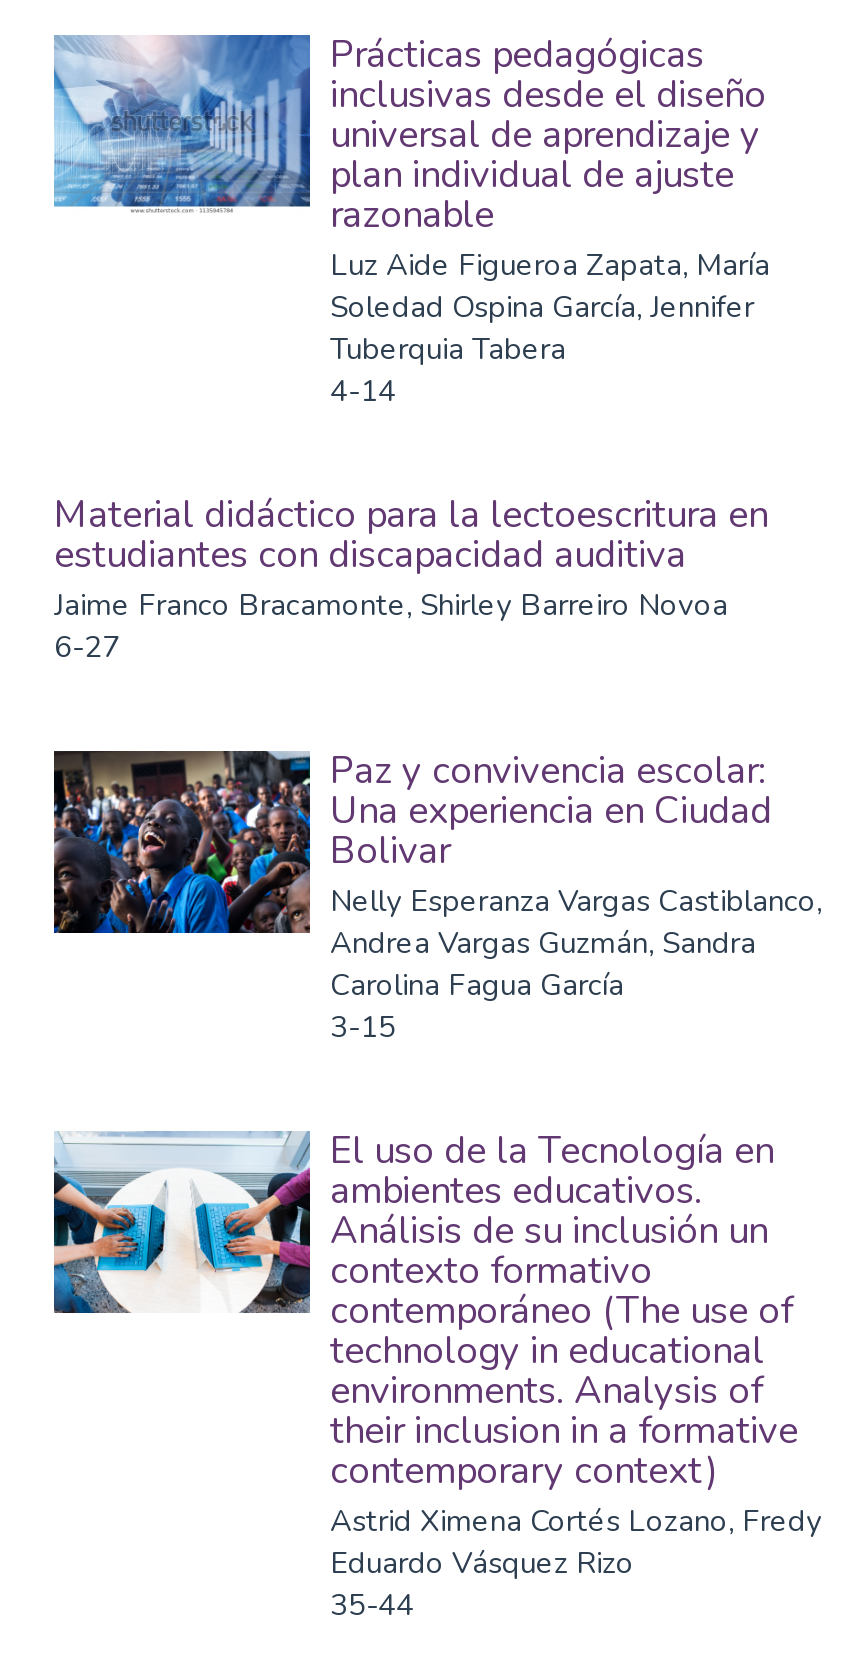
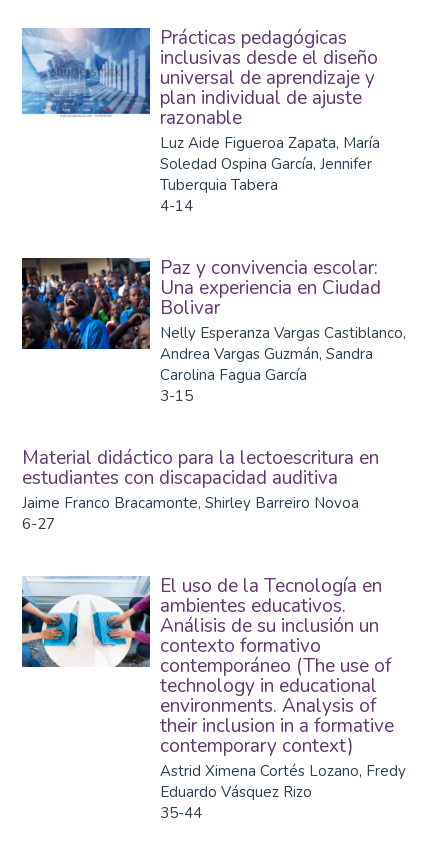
moved down: Material didáctico para la lectoescritura en | estudiantes con discapacidad auditiva | Jaime Franco Bracamonte, Shirley Barreiro Novoa | 6-27

moved up: [image] | Paz y convivencia escolar: | Una experiencia en Ciudad | Bolivar | Nelly Esperanza Vargas Castiblanco, | Andrea Vargas Guzmán, Sandra | Carolina Fagua García | 3-15
